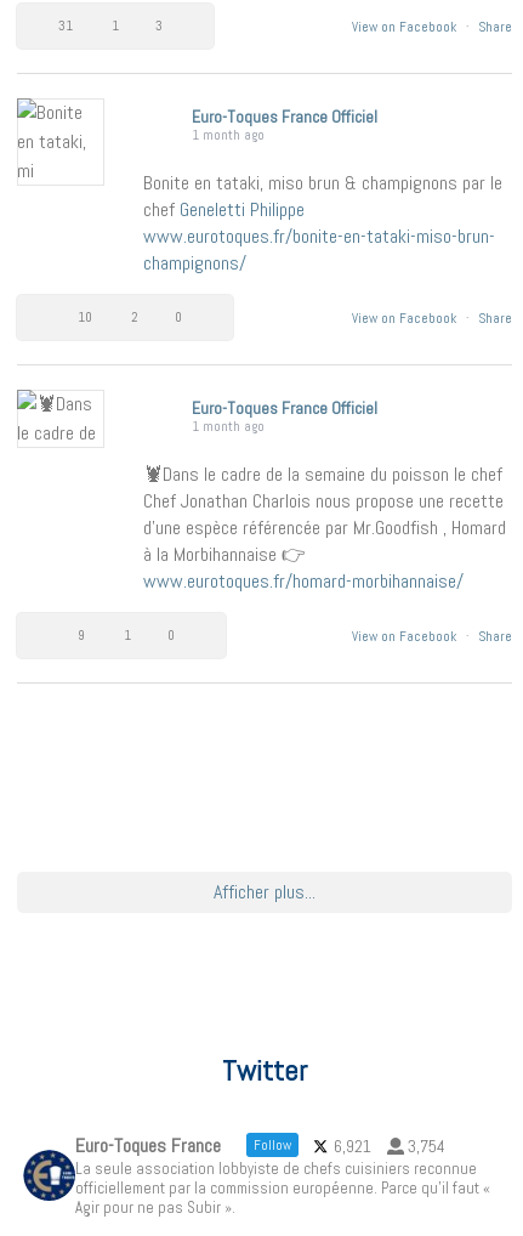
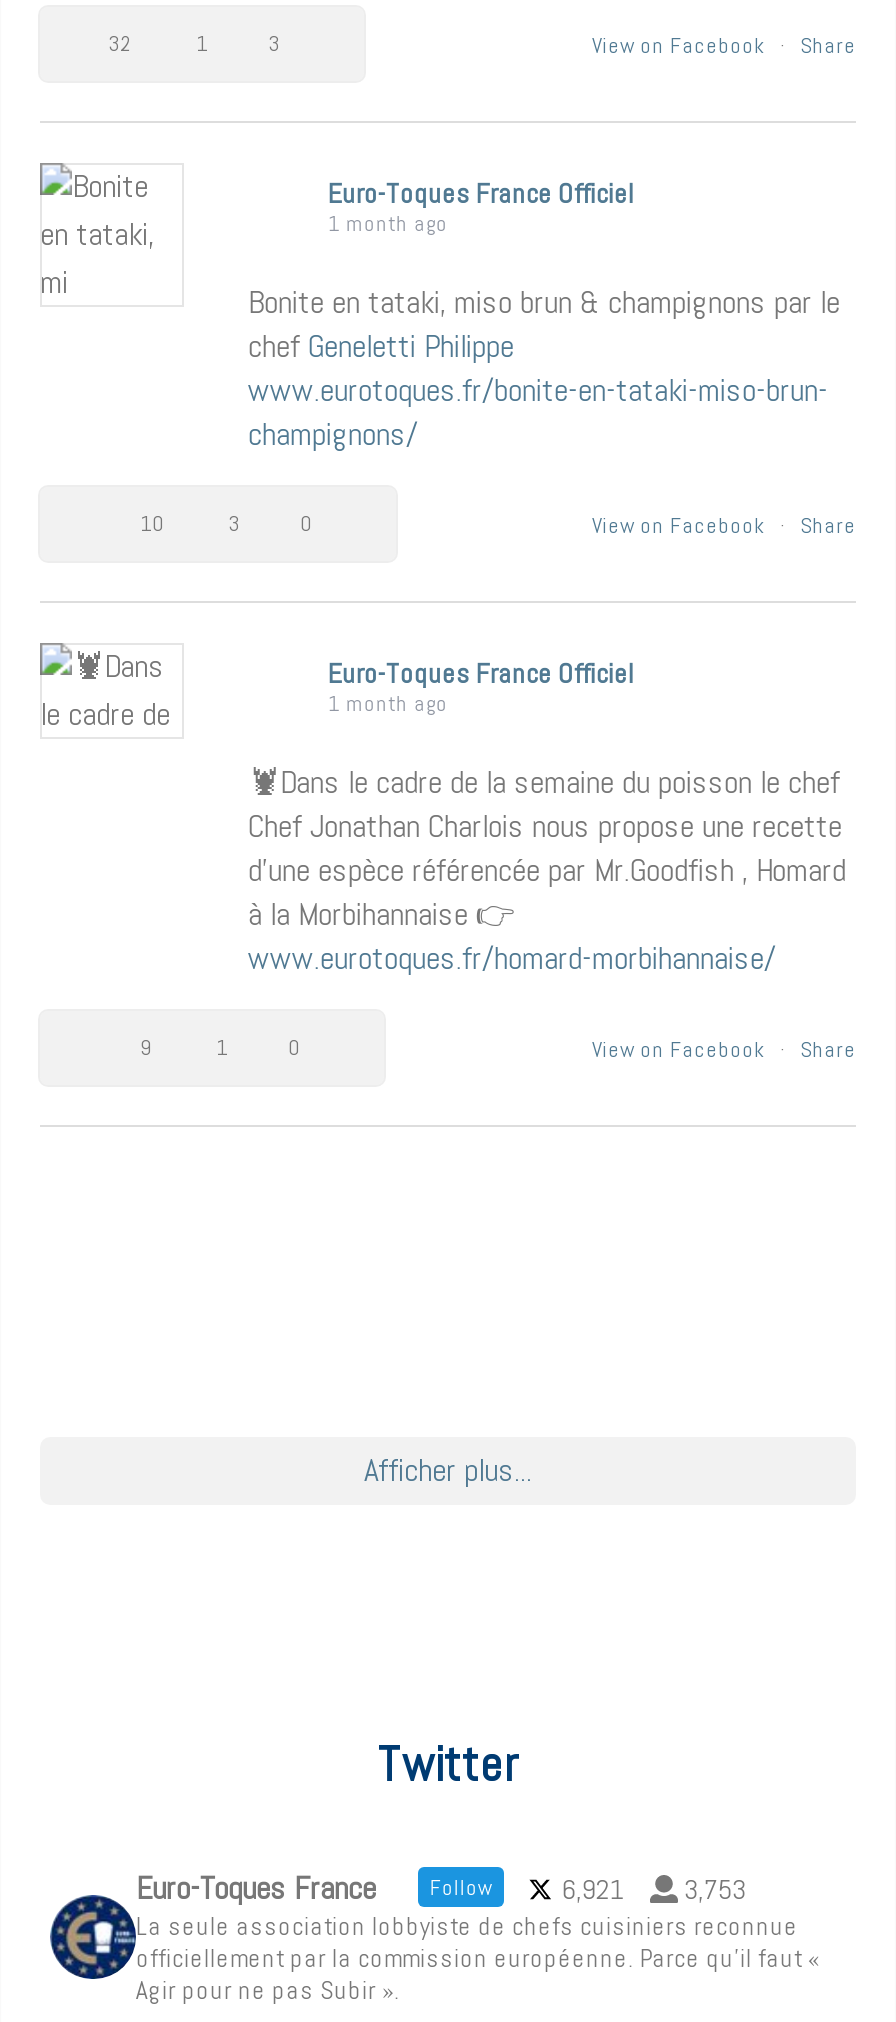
- 31
+ 32

- 2
+ 3

- 6,921 3,754
+ 6,921 3,753
